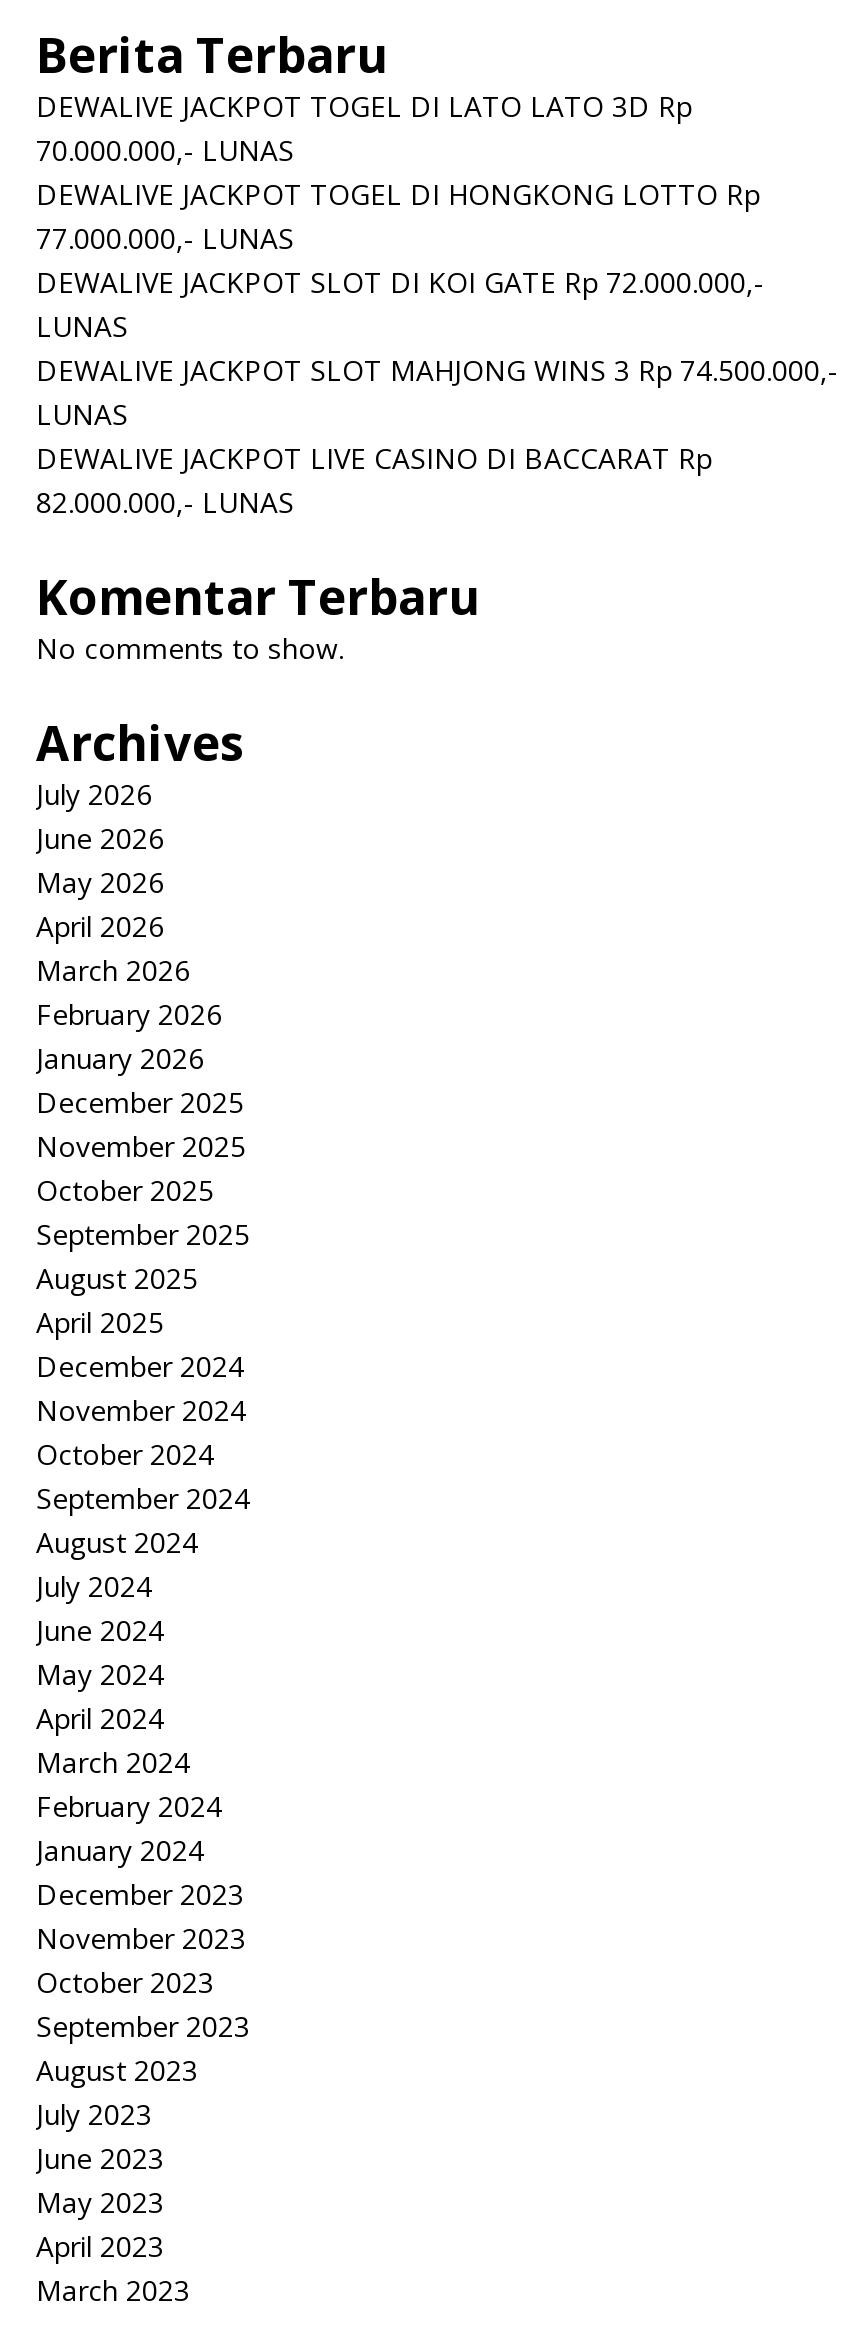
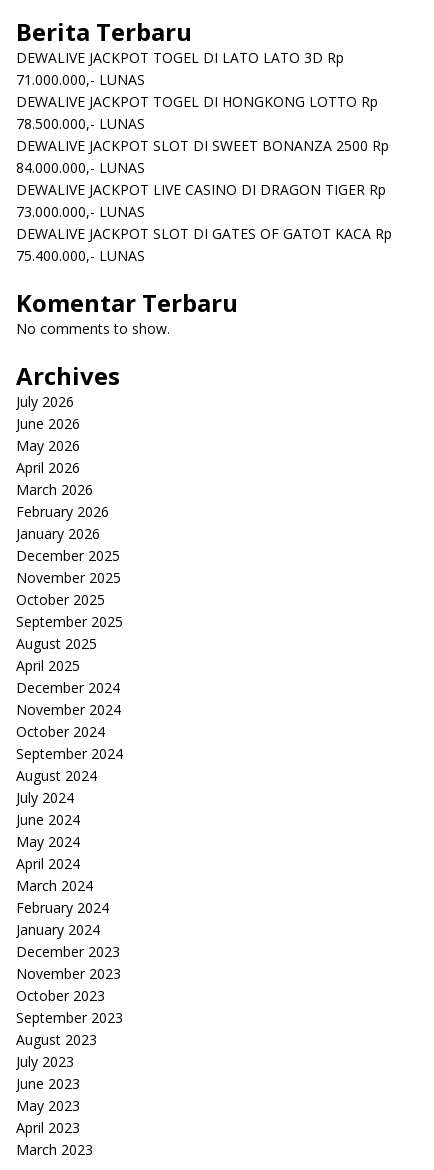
- 70.000.000,- LUNAS
+ 71.000.000,- LUNAS

- 77.000.000,- LUNAS
- DEWALIVE JACKPOT SLOT DI KOI GATE Rp 72.000.000,-
- LUNAS
- DEWALIVE JACKPOT SLOT MAHJONG WINS 3 Rp 74.500.000,-
- LUNAS
- DEWALIVE JACKPOT LIVE CASINO DI BACCARAT Rp
- 82.000.000,- LUNAS
+ 78.500.000,- LUNAS
+ DEWALIVE JACKPOT SLOT DI SWEET BONANZA 2500 Rp
+ 84.000.000,- LUNAS
+ DEWALIVE JACKPOT LIVE CASINO DI DRAGON TIGER Rp
+ 73.000.000,- LUNAS
+ DEWALIVE JACKPOT SLOT DI GATES OF GATOT KACA Rp
+ 75.400.000,- LUNAS
